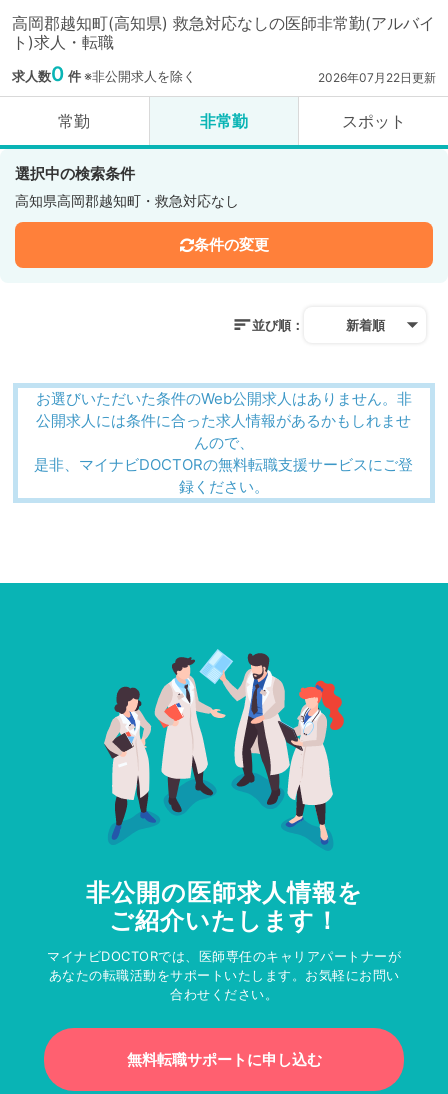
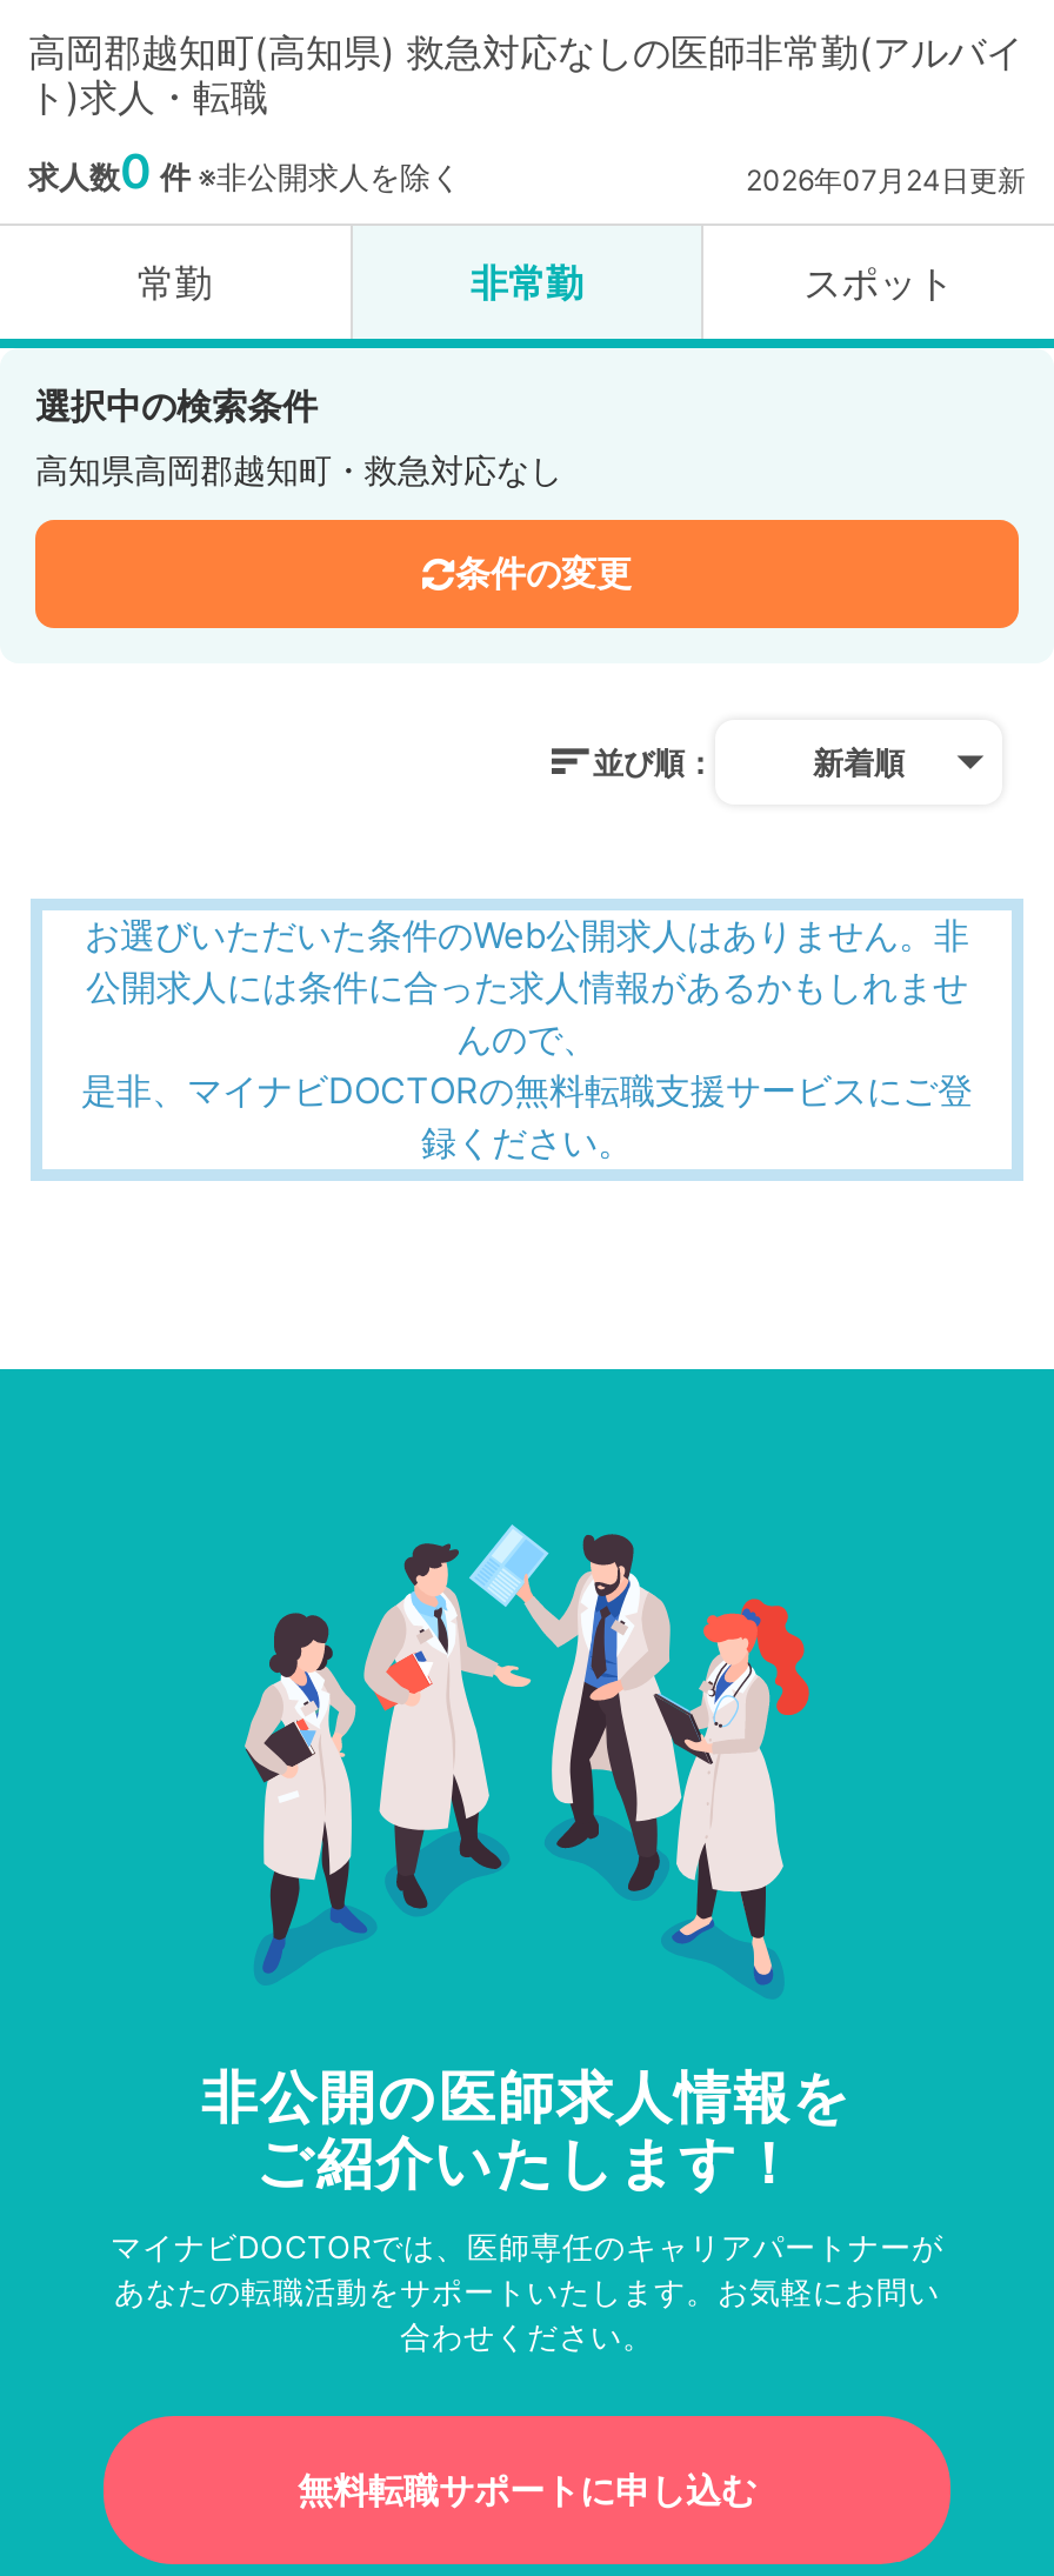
- 2026年07月22日更新
+ 2026年07月24日更新
